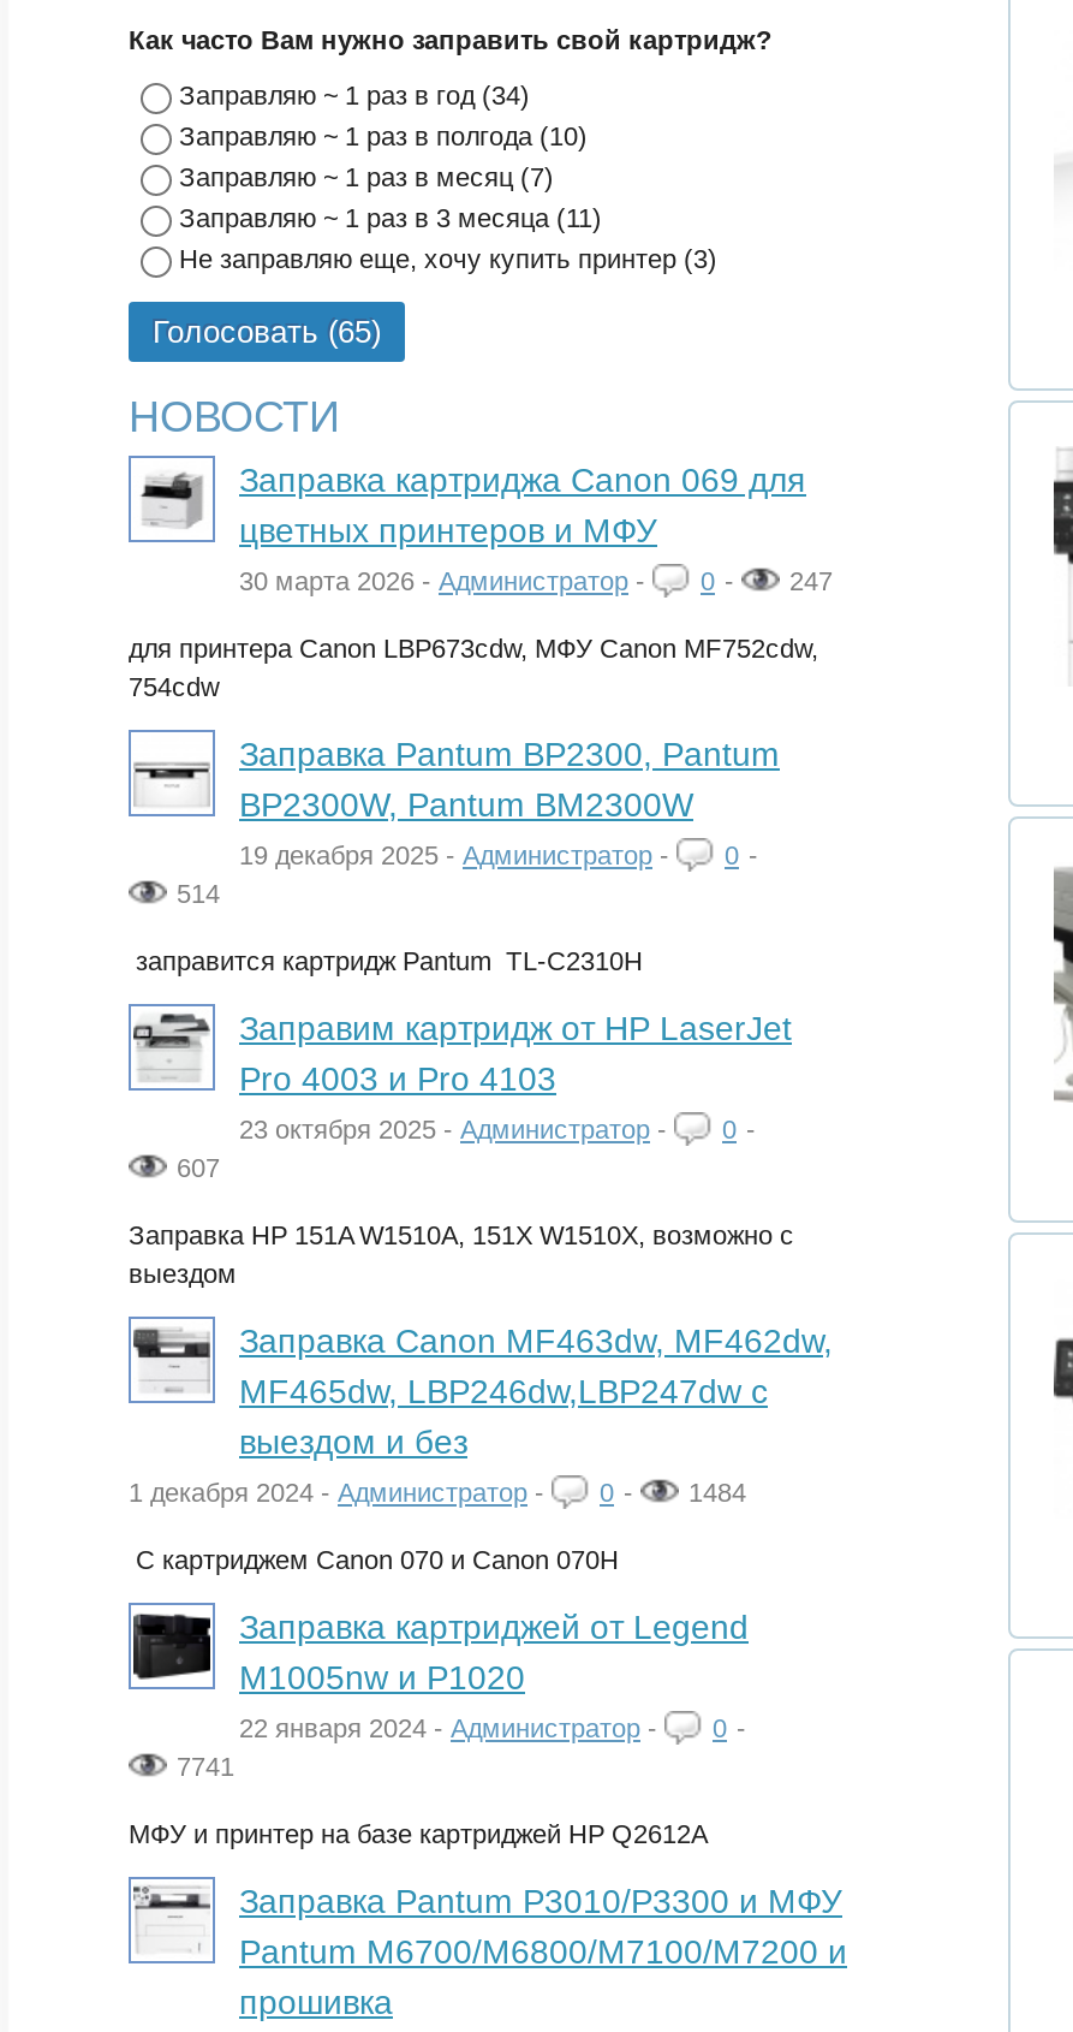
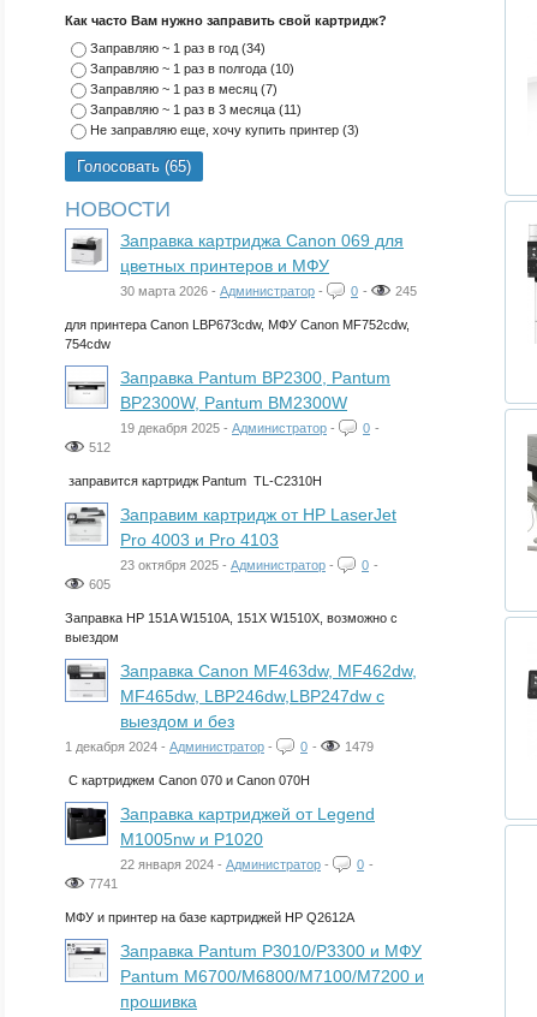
- 30 марта 2026 - Администратор - 0 - 247
+ 30 марта 2026 - Администратор - 0 - 245

- 514
+ 512

- 607
+ 605

- 1 декабря 2024 - Администратор - 0 - 1484
+ 1 декабря 2024 - Администратор - 0 - 1479
